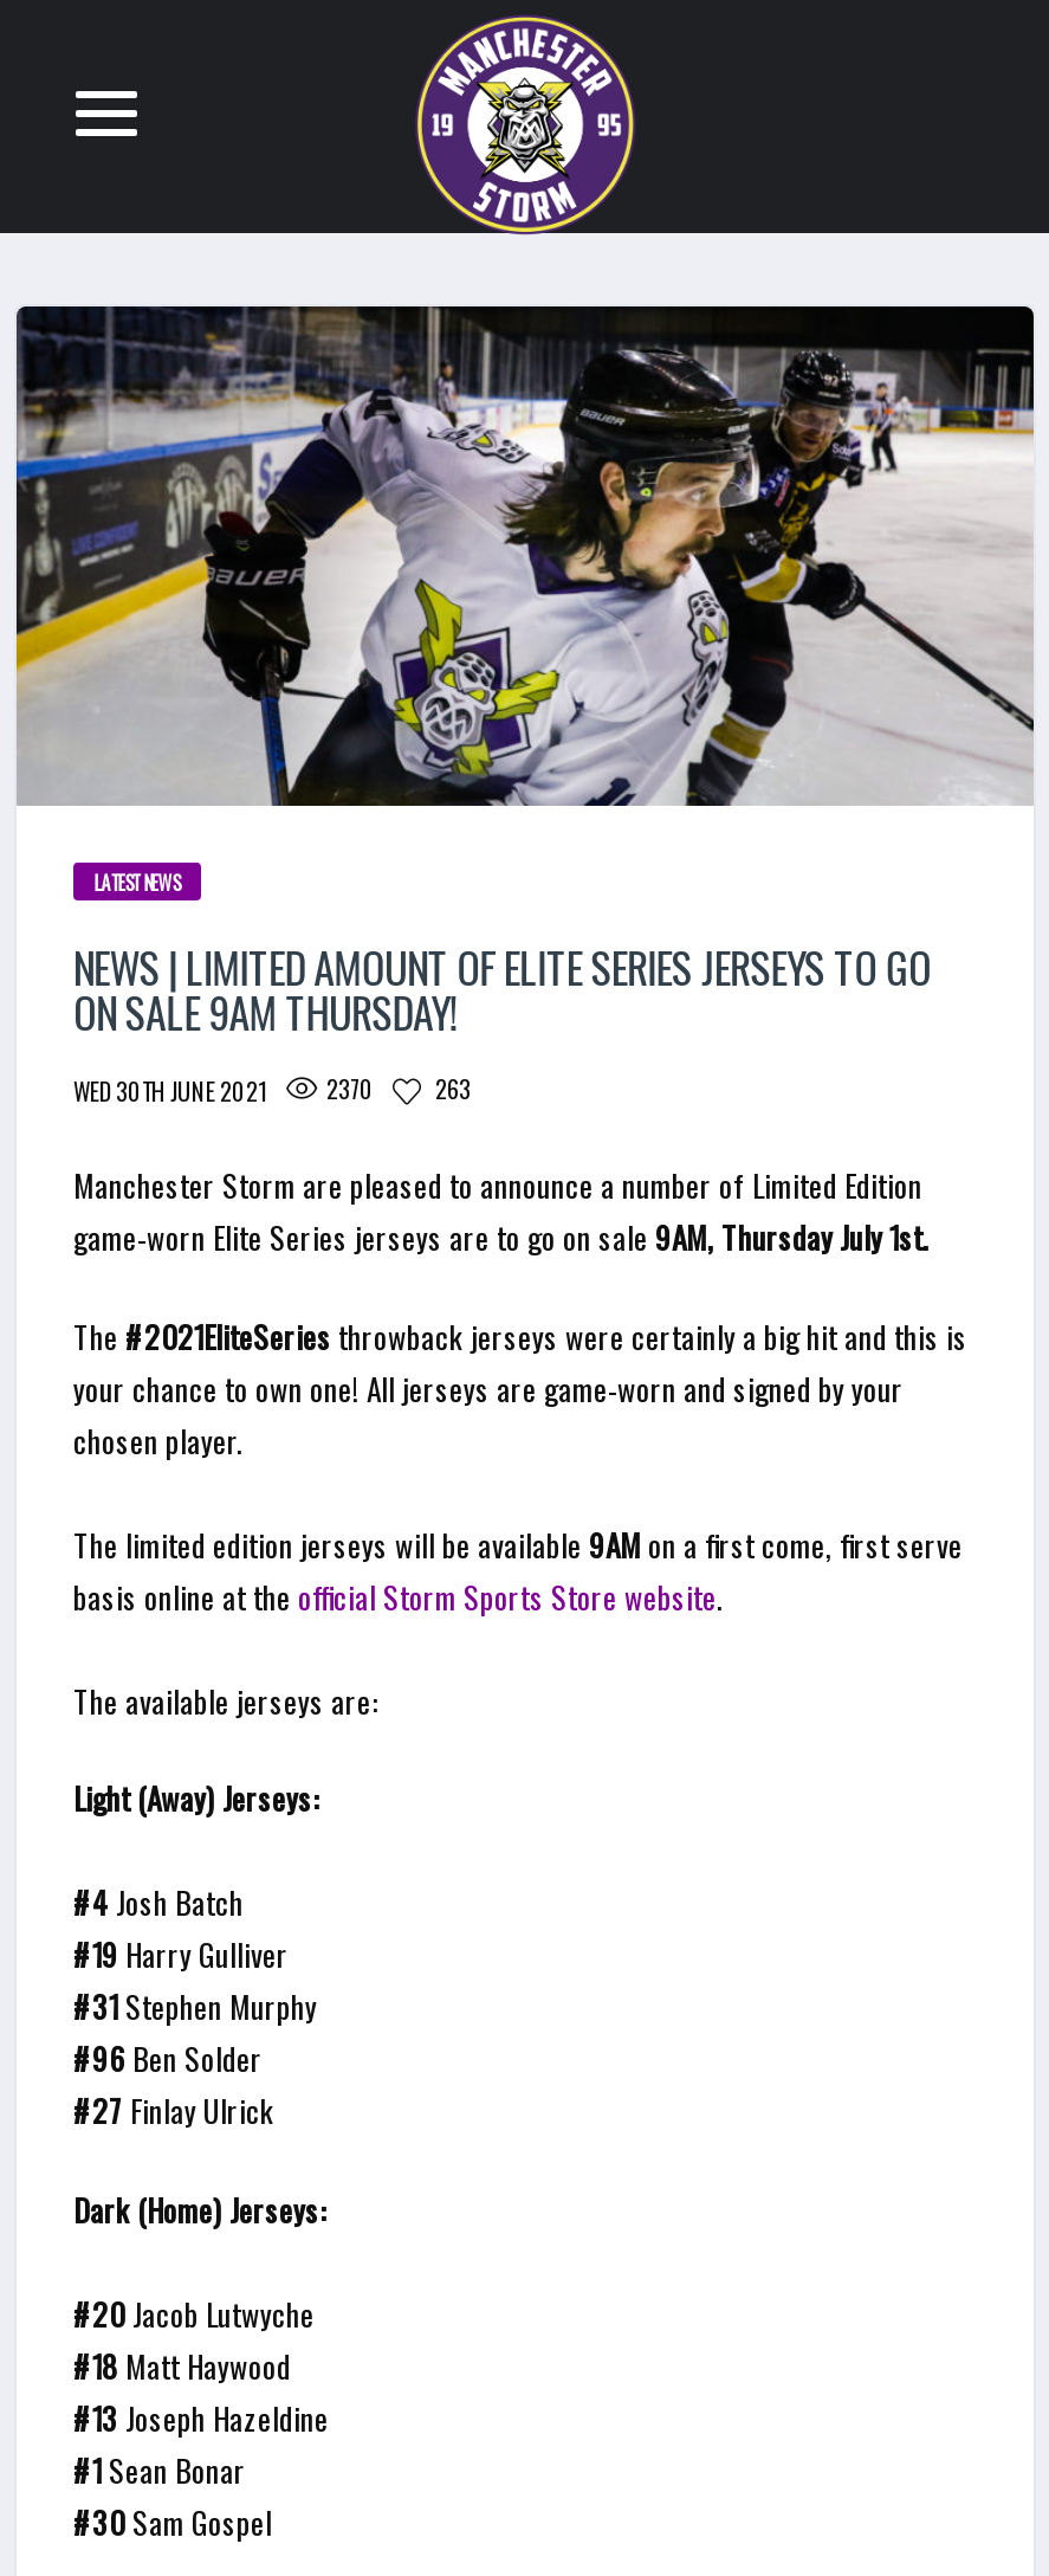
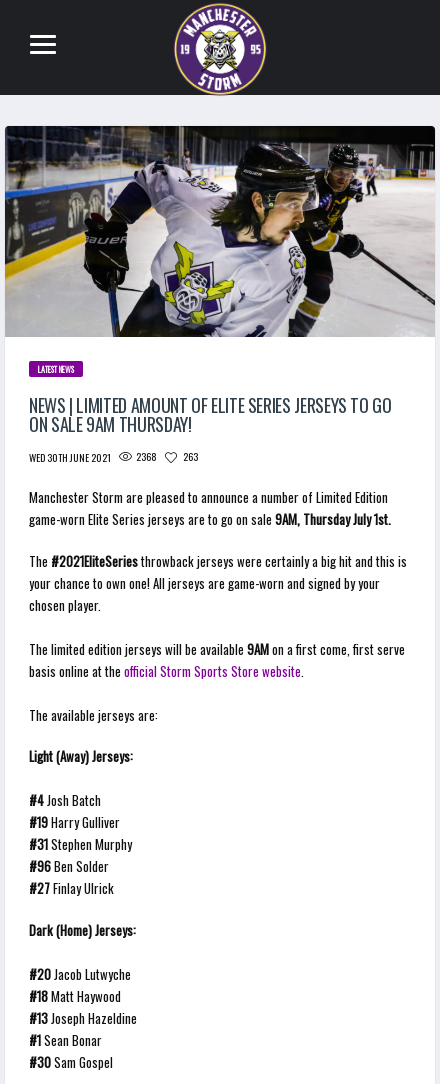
- WED 30TH JUNE 2021 2370 263
+ WED 30TH JUNE 2021 2368 263
